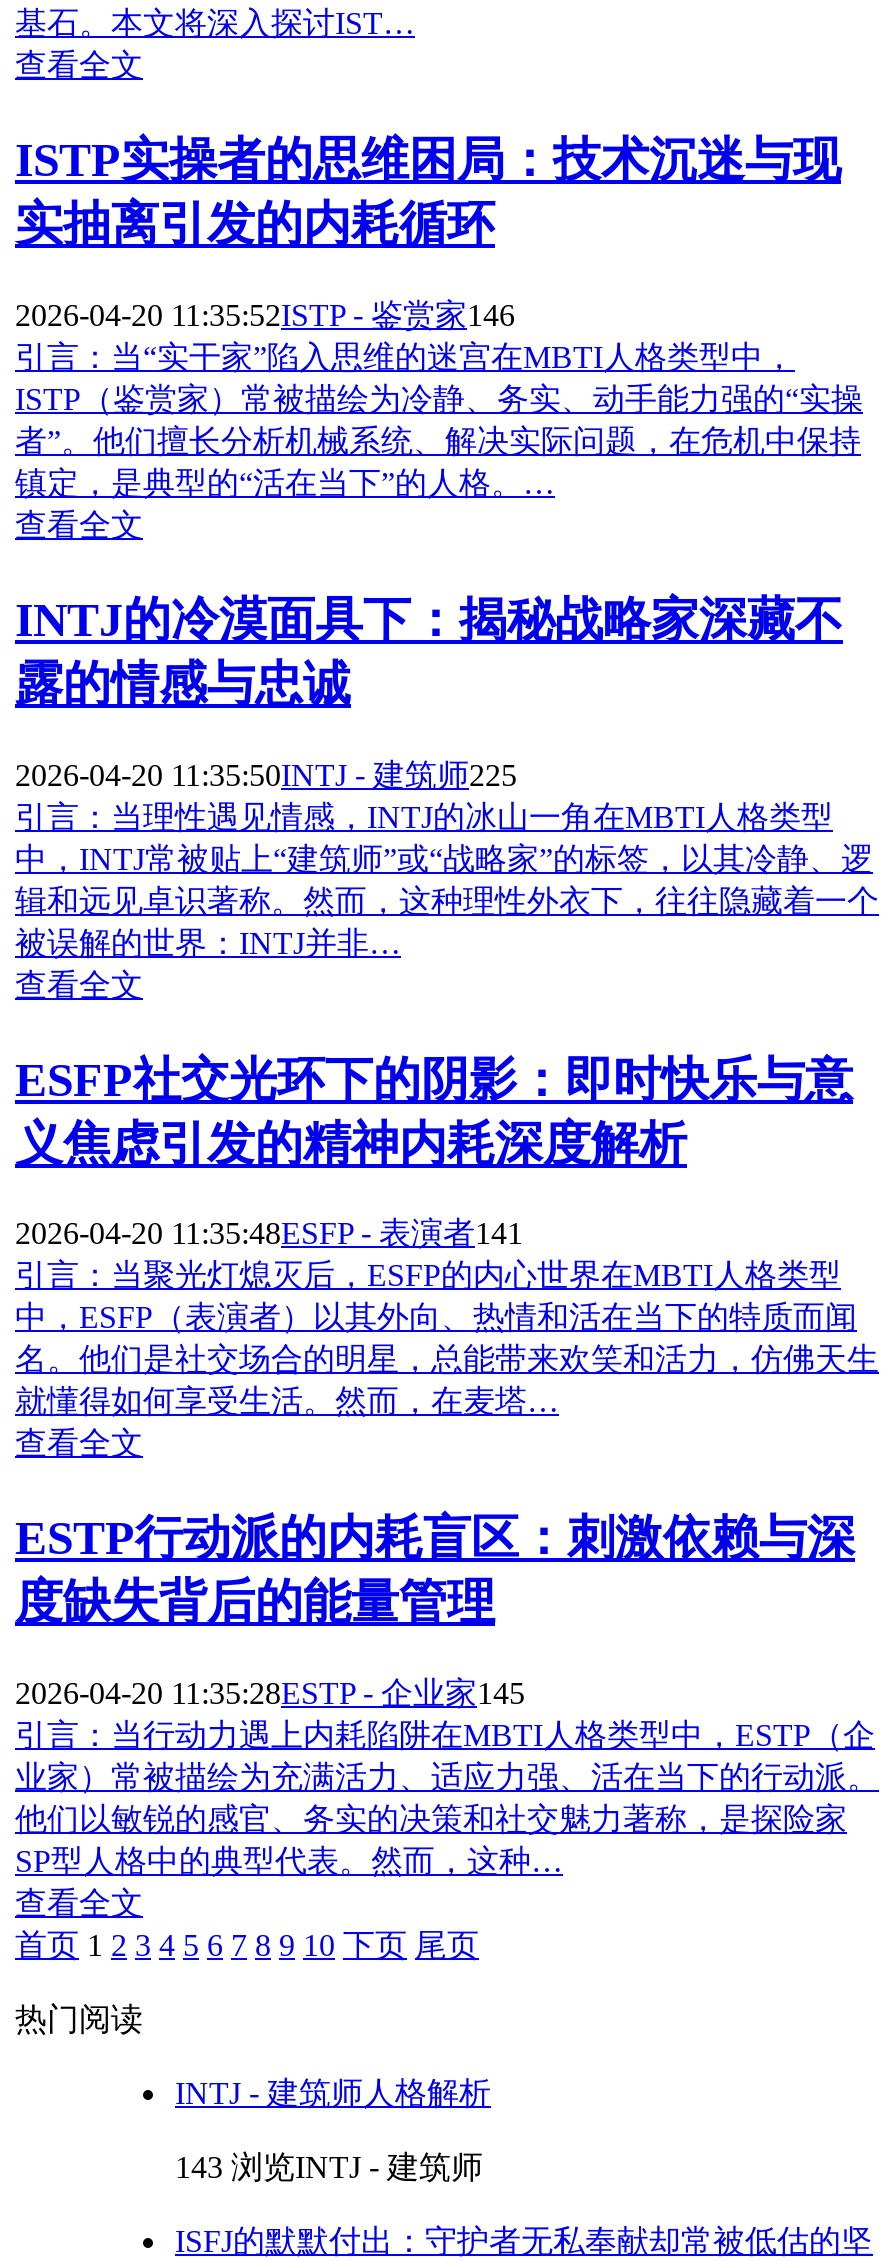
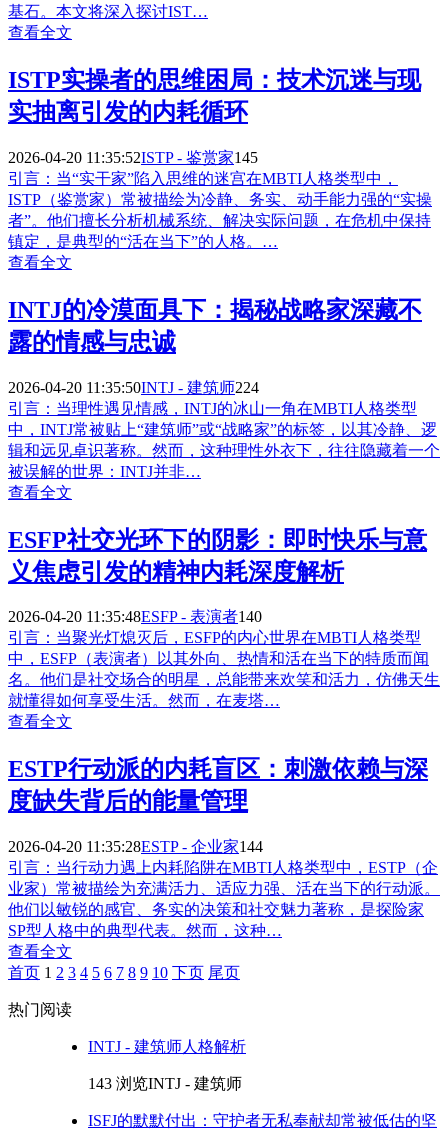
- 2026-04-20 11:35:52ISTP - 鉴赏家146
+ 2026-04-20 11:35:52ISTP - 鉴赏家145

- 2026-04-20 11:35:50INTJ - 建筑师225
+ 2026-04-20 11:35:50INTJ - 建筑师224

- 2026-04-20 11:35:48ESFP - 表演者141
+ 2026-04-20 11:35:48ESFP - 表演者140

- 2026-04-20 11:35:28ESTP - 企业家145
+ 2026-04-20 11:35:28ESTP - 企业家144
